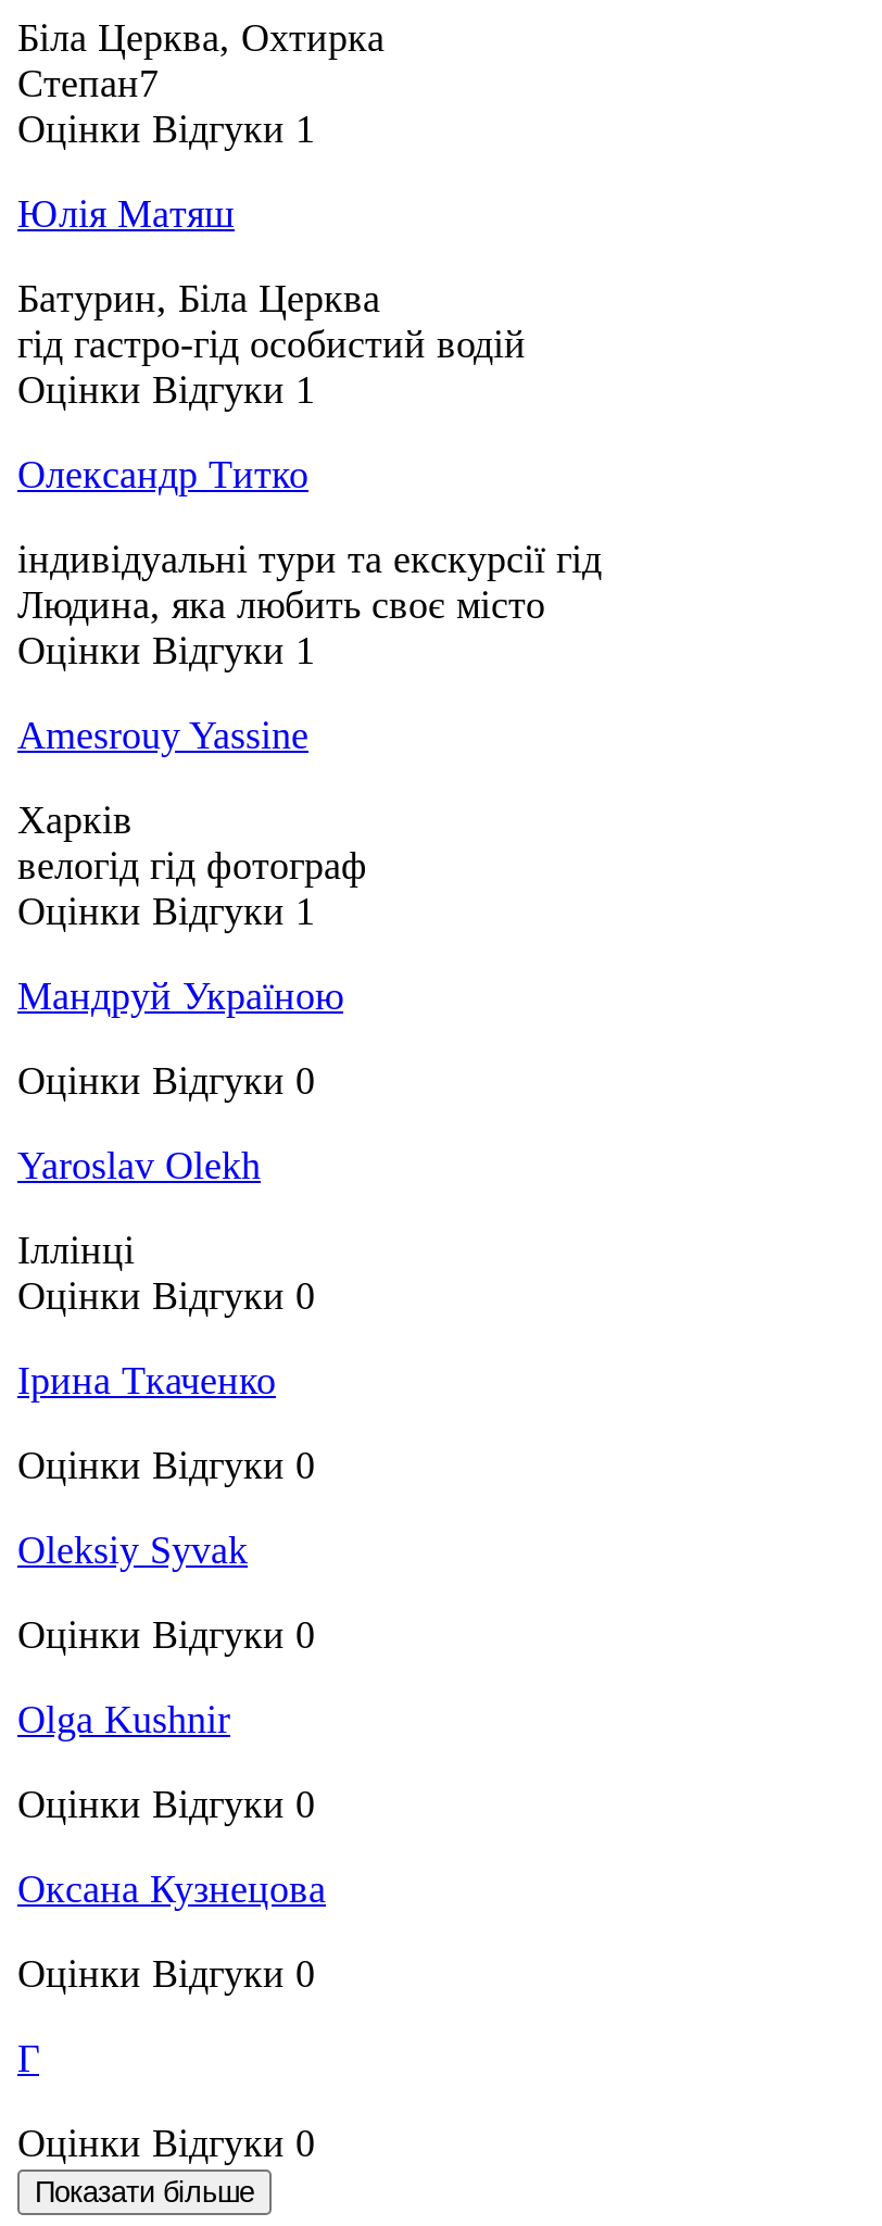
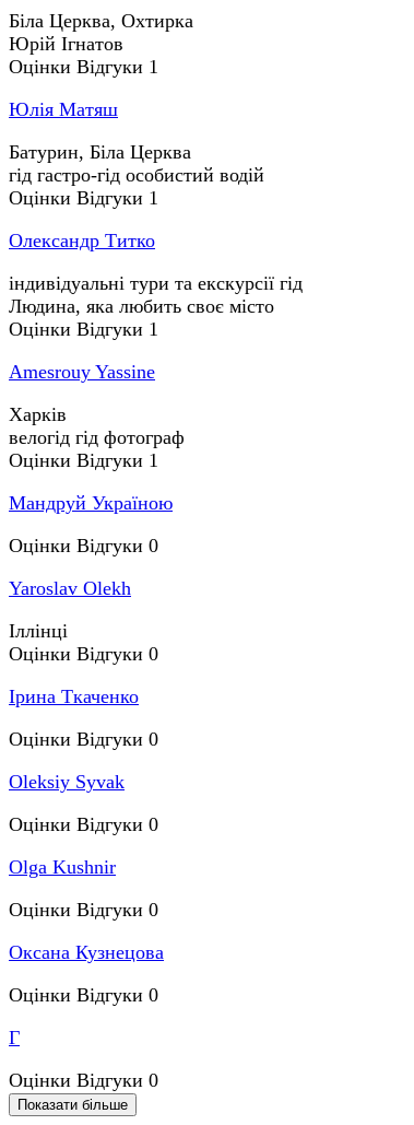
- Степан7
+ Юрій Ігнатов
